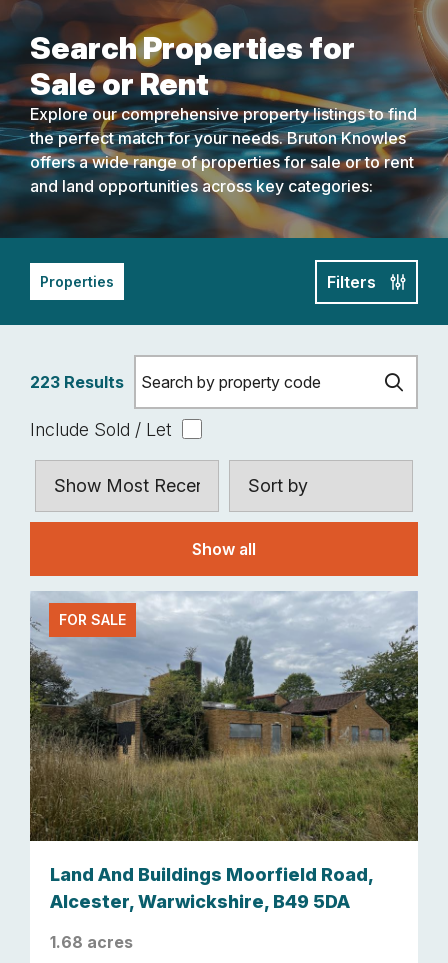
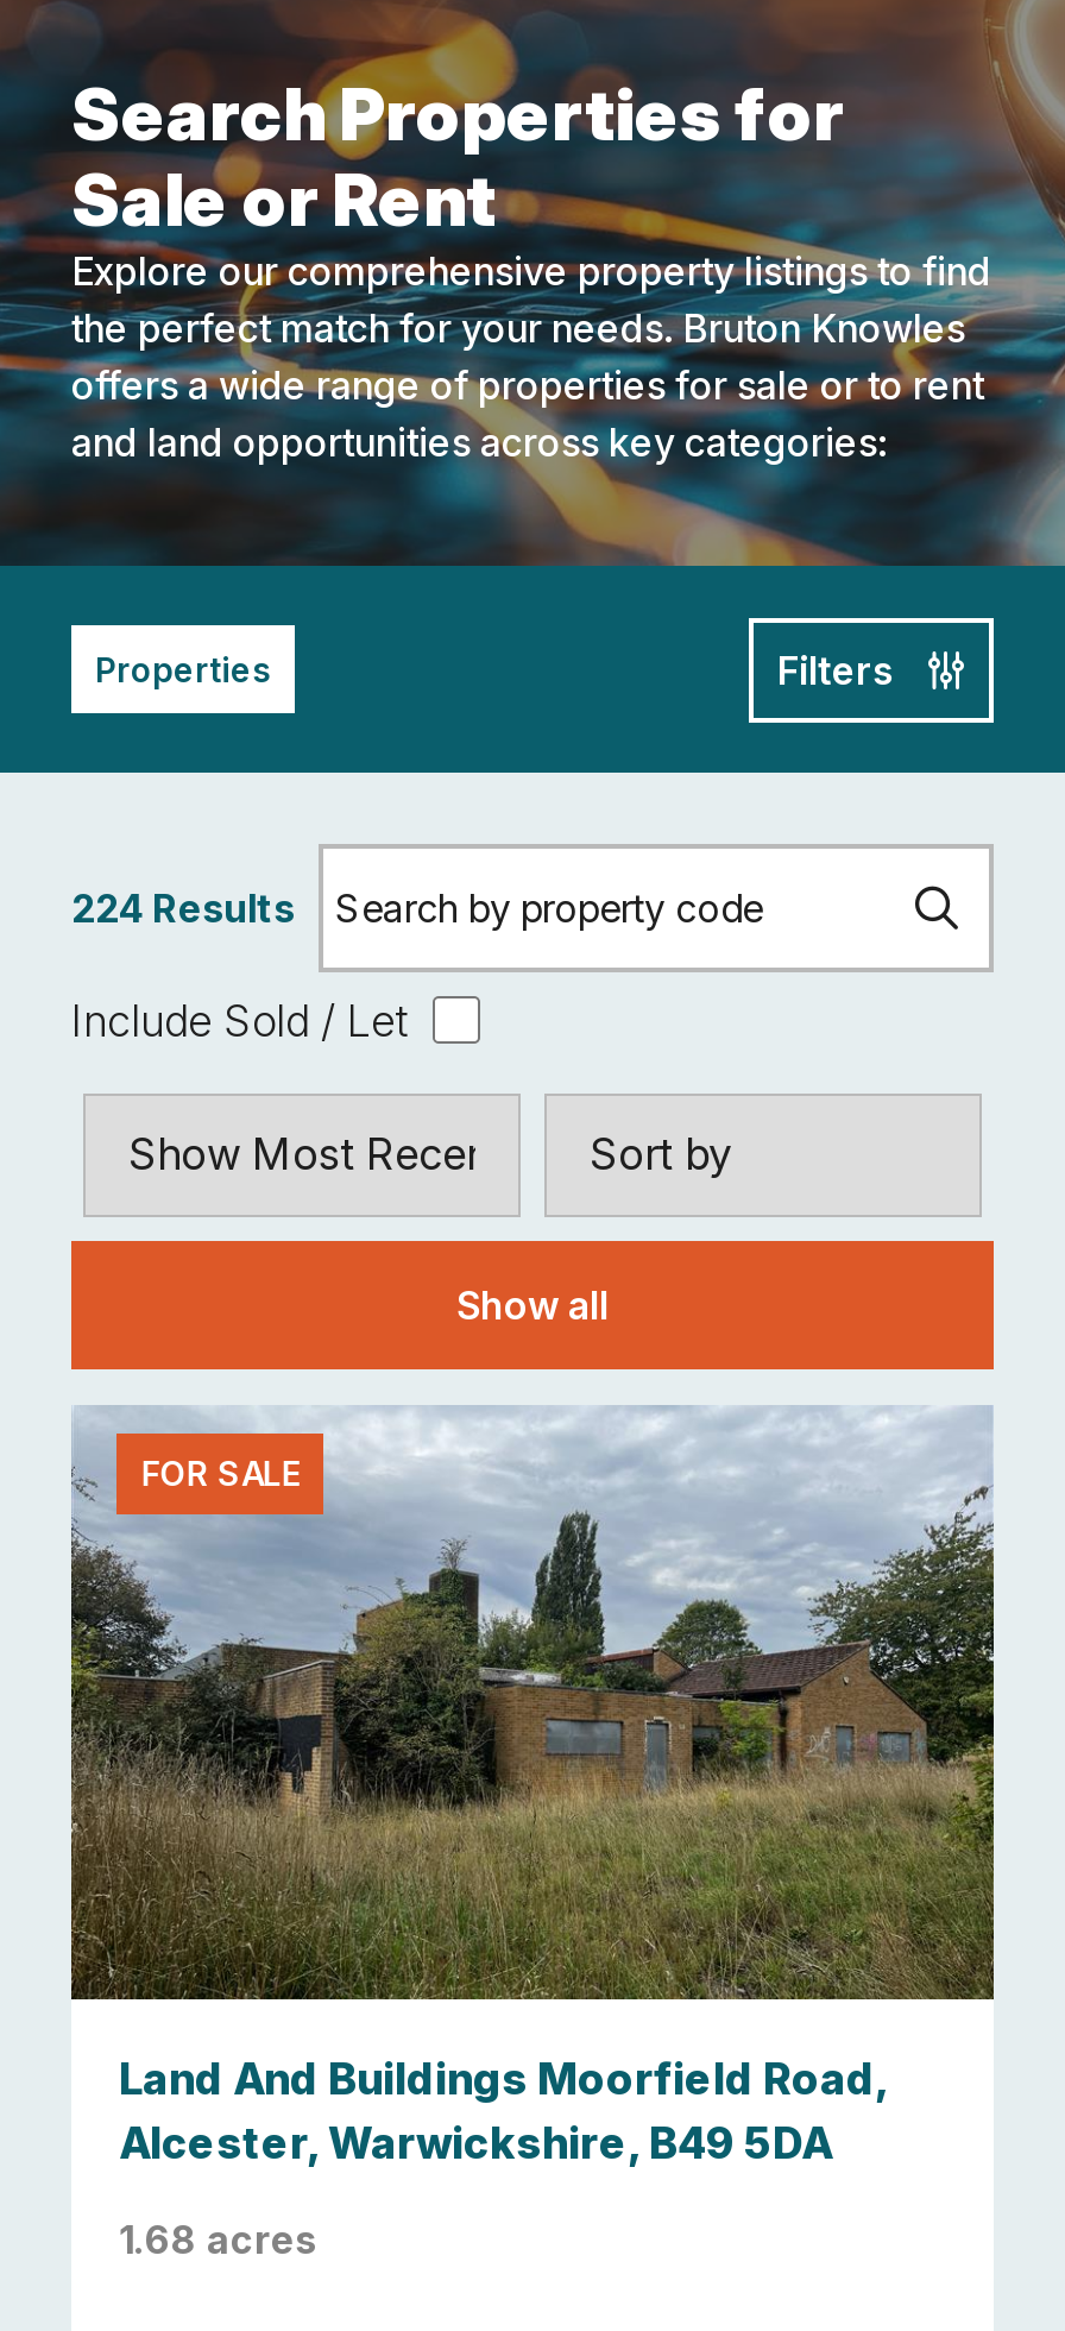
- 223 Results
+ 224 Results
